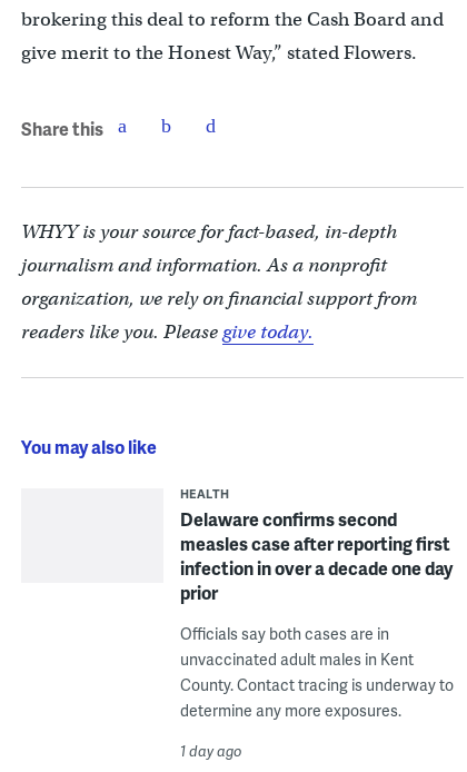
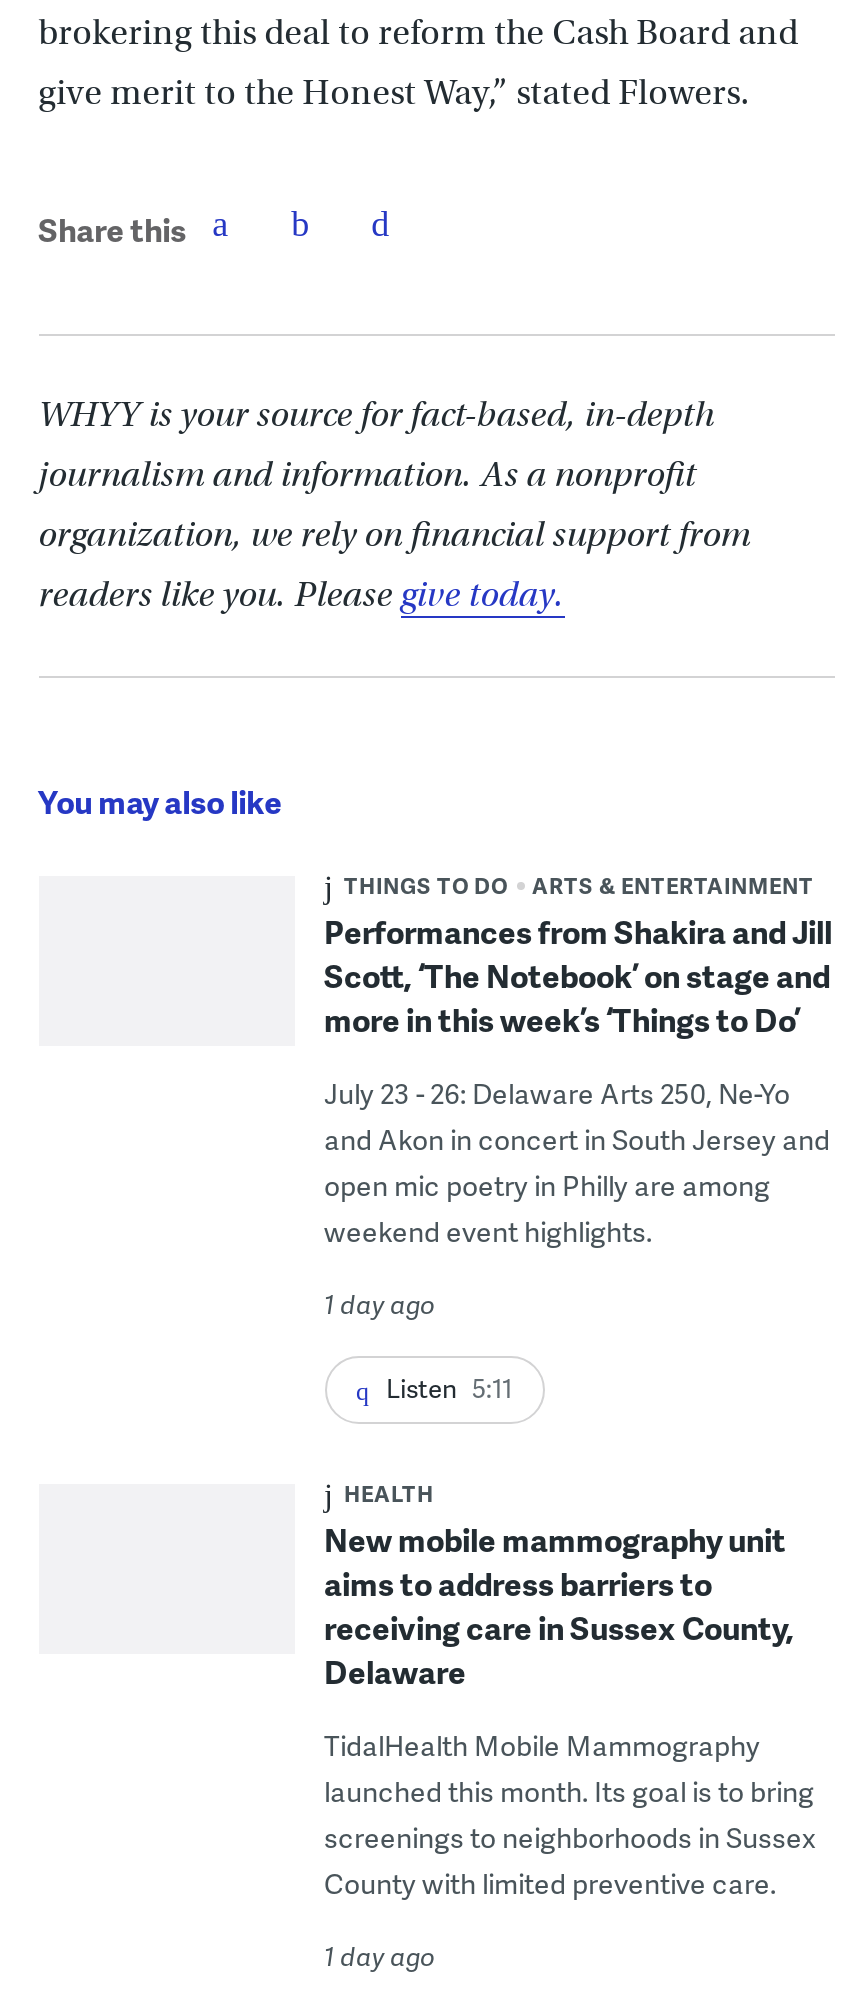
+ THINGS TO DO
+ ARTS & ENTERTAINMENT
+ Performances from Shakira and Jill
+ Scott, ‘The Notebook’ on stage and
+ more in this week’s ‘Things to Do’
+ July 23 - 26: Delaware Arts 250, Ne-Yo
+ and Akon in concert in South Jersey and
+ open mic poetry in Philly are among
+ weekend event highlights.
+ 1 day ago
+ Listen 5:11

- Delaware confirms second
- measles case after reporting first
- infection in over a decade one day
- prior
+ New mobile mammography unit
+ aims to address barriers to
+ receiving care in Sussex County,
+ Delaware

- Officials say both cases are in
- unvaccinated adult males in Kent
- County. Contact tracing is underway to
- determine any more exposures.
+ TidalHealth Mobile Mammography
+ launched this month. Its goal is to bring
+ screenings to neighborhoods in Sussex
+ County with limited preventive care.
